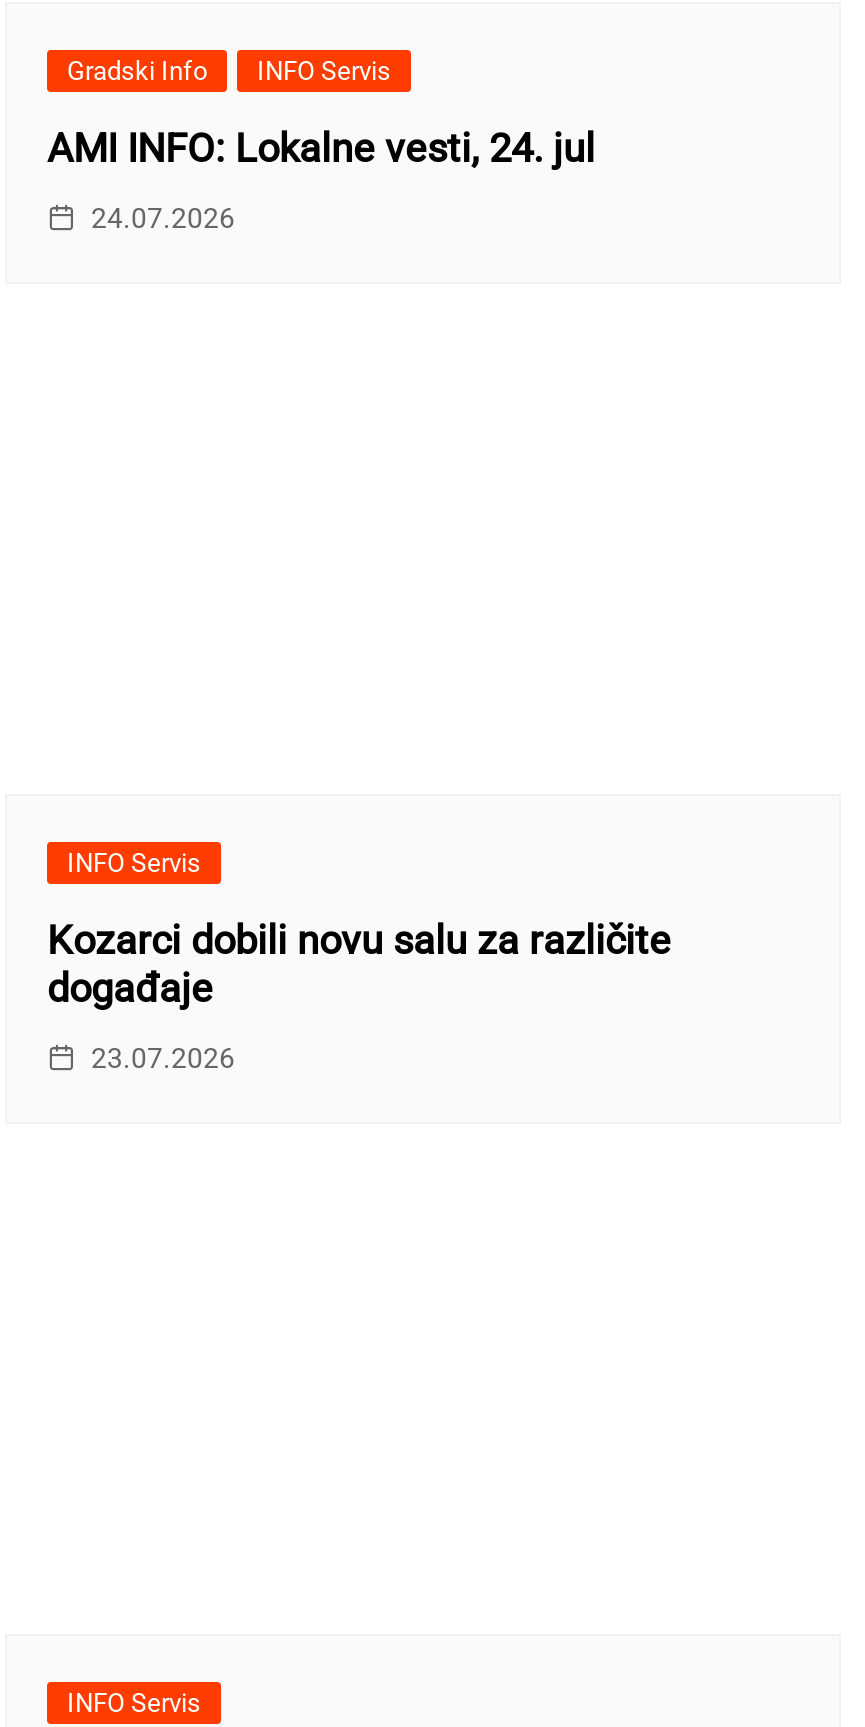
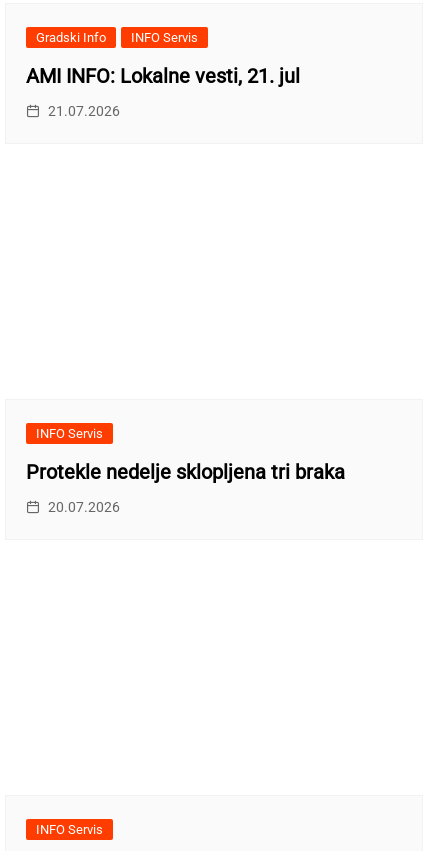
- AMI INFO: Lokalne vesti, 24. jul
+ AMI INFO: Lokalne vesti, 21. jul

- 24.07.2026
+ 21.07.2026

- Kozarci dobili novu salu za različite
- događaje
+ Protekle nedelje sklopljena tri braka

- 23.07.2026
+ 20.07.2026
